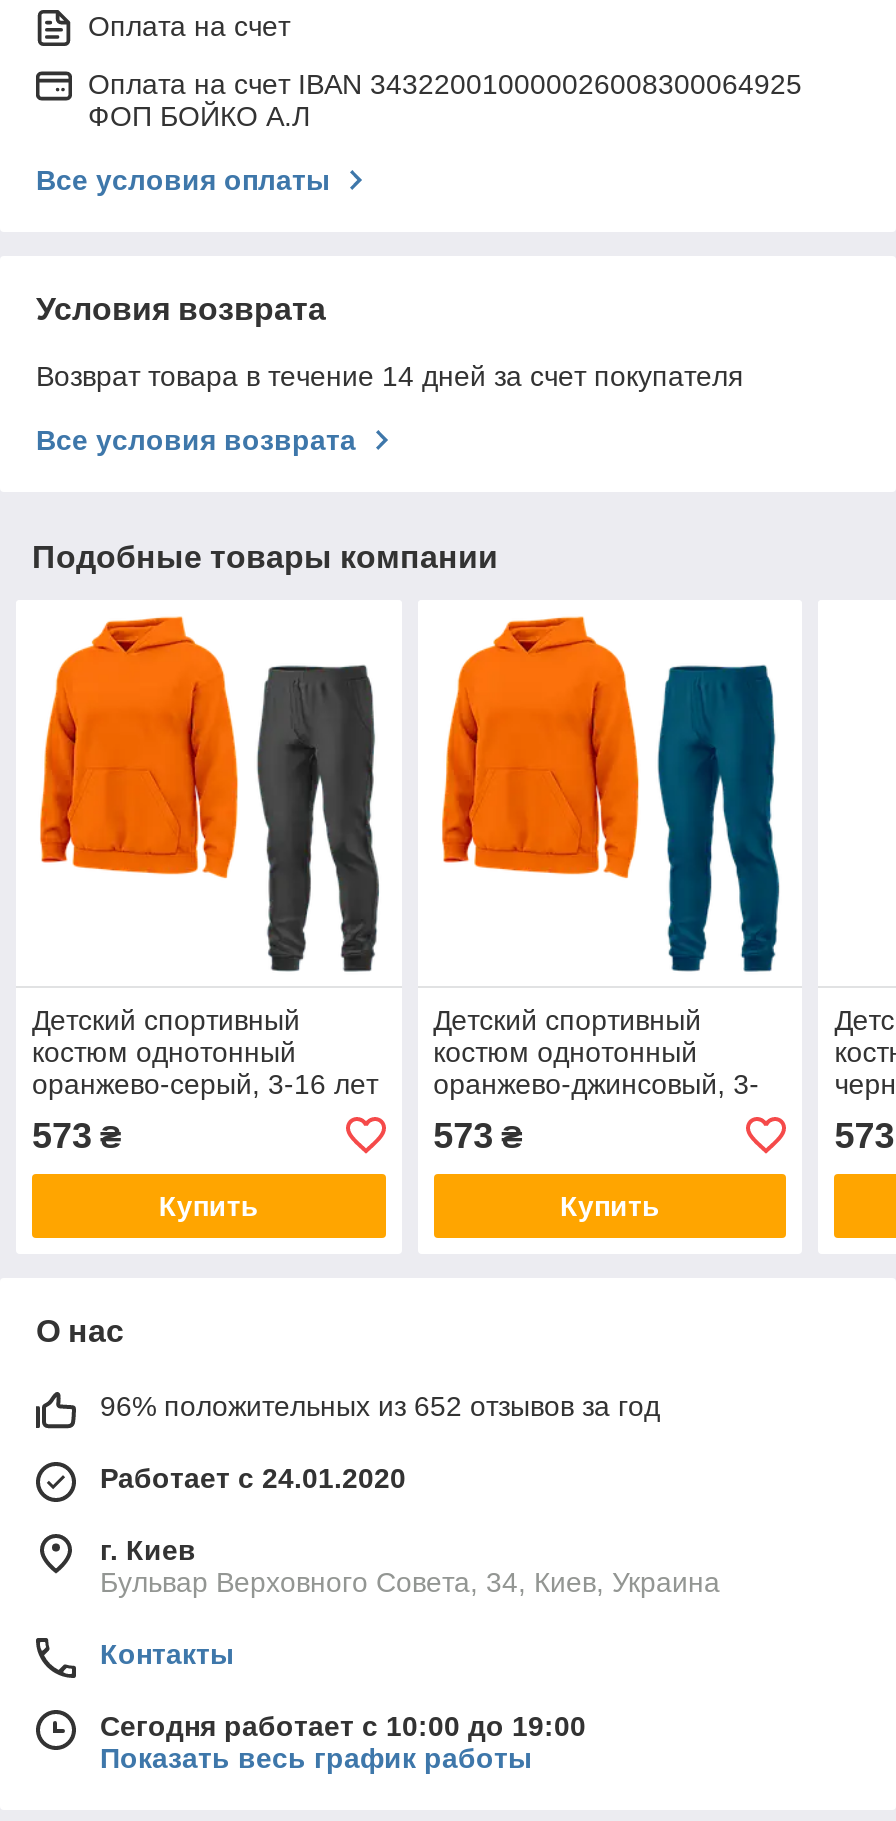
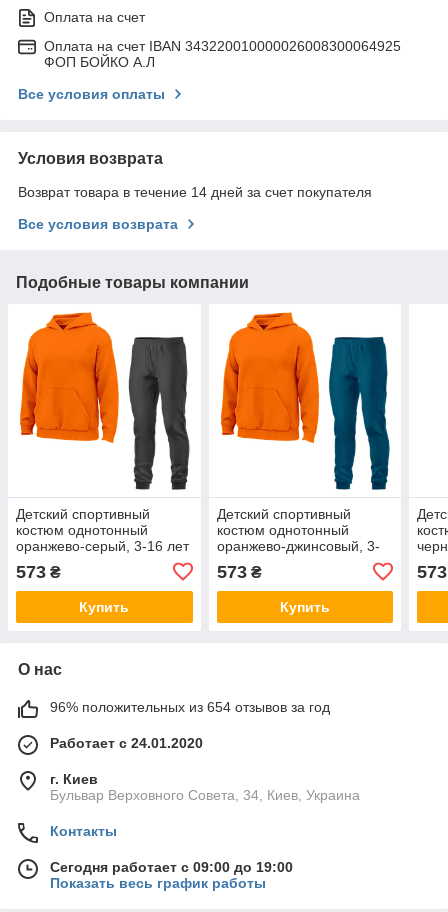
- 96% положительных из 652 отзывов за год
+ 96% положительных из 654 отзывов за год

- Сегодня работает с 10:00 до 19:00
+ Сегодня работает с 09:00 до 19:00
